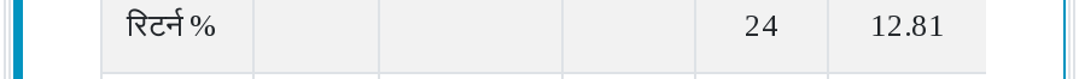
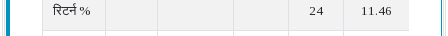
- 12.81
+ 11.46
